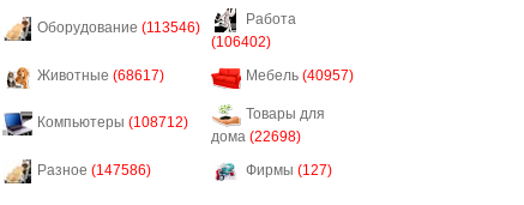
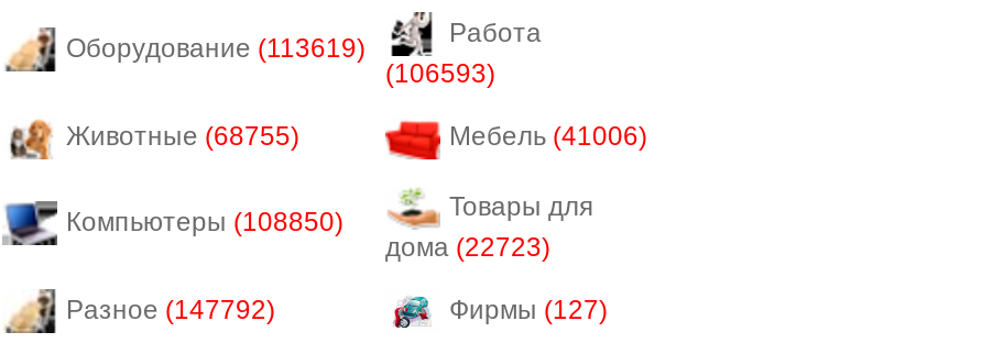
- Оборудование (113546)
+ Оборудование (113619)

- (106402)
+ (106593)

- Животные (68617)
+ Животные (68755)

- Мебель (40957)
+ Мебель (41006)

- Компьютеры (108712)
+ Компьютеры (108850)

- дома (22698)
+ дома (22723)

- Разное (147586)
+ Разное (147792)
